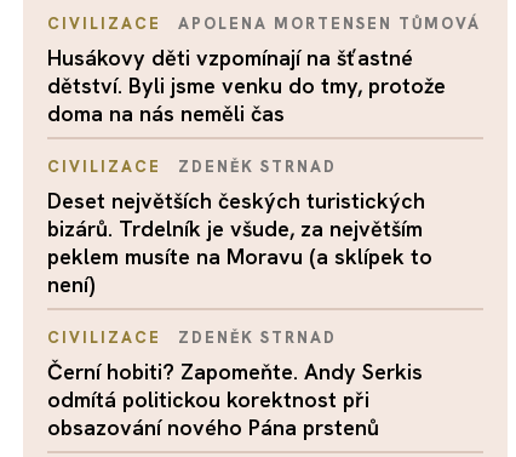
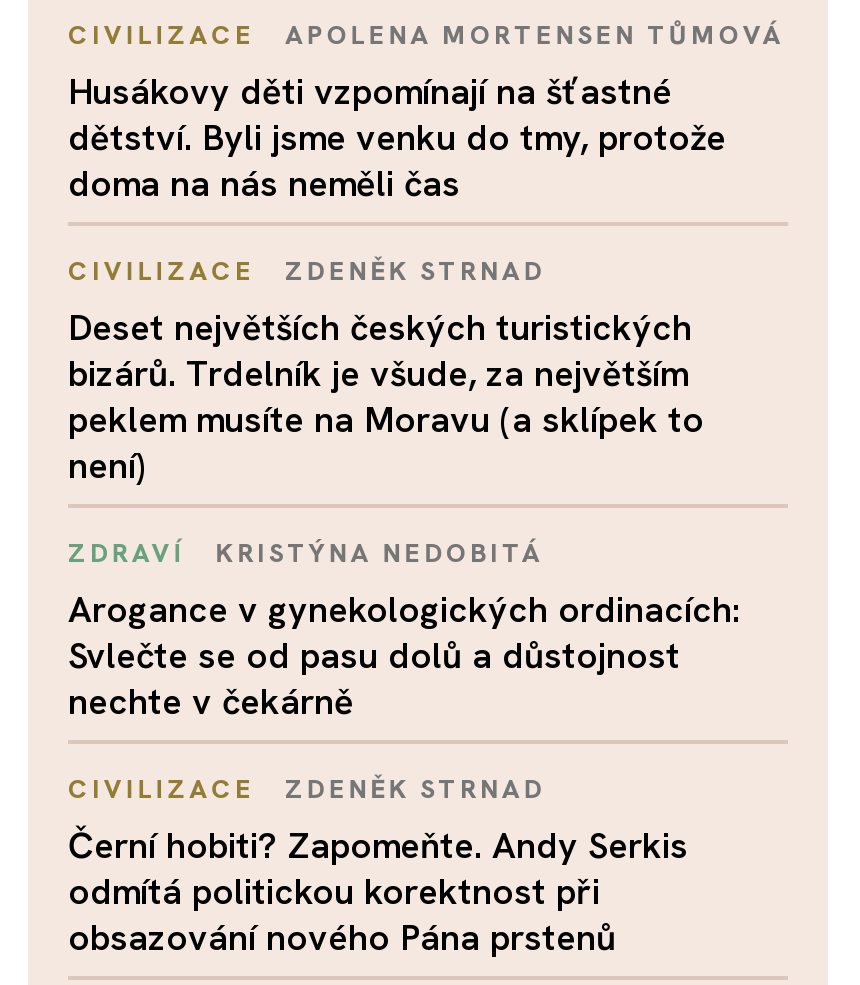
+ ZDRAVÍ
+ KRISTÝNA NEDOBITÁ
+ Arogance v gynekologických ordinacích:
+ Svlečte se od pasu dolů a důstojnost
+ nechte v čekárně
